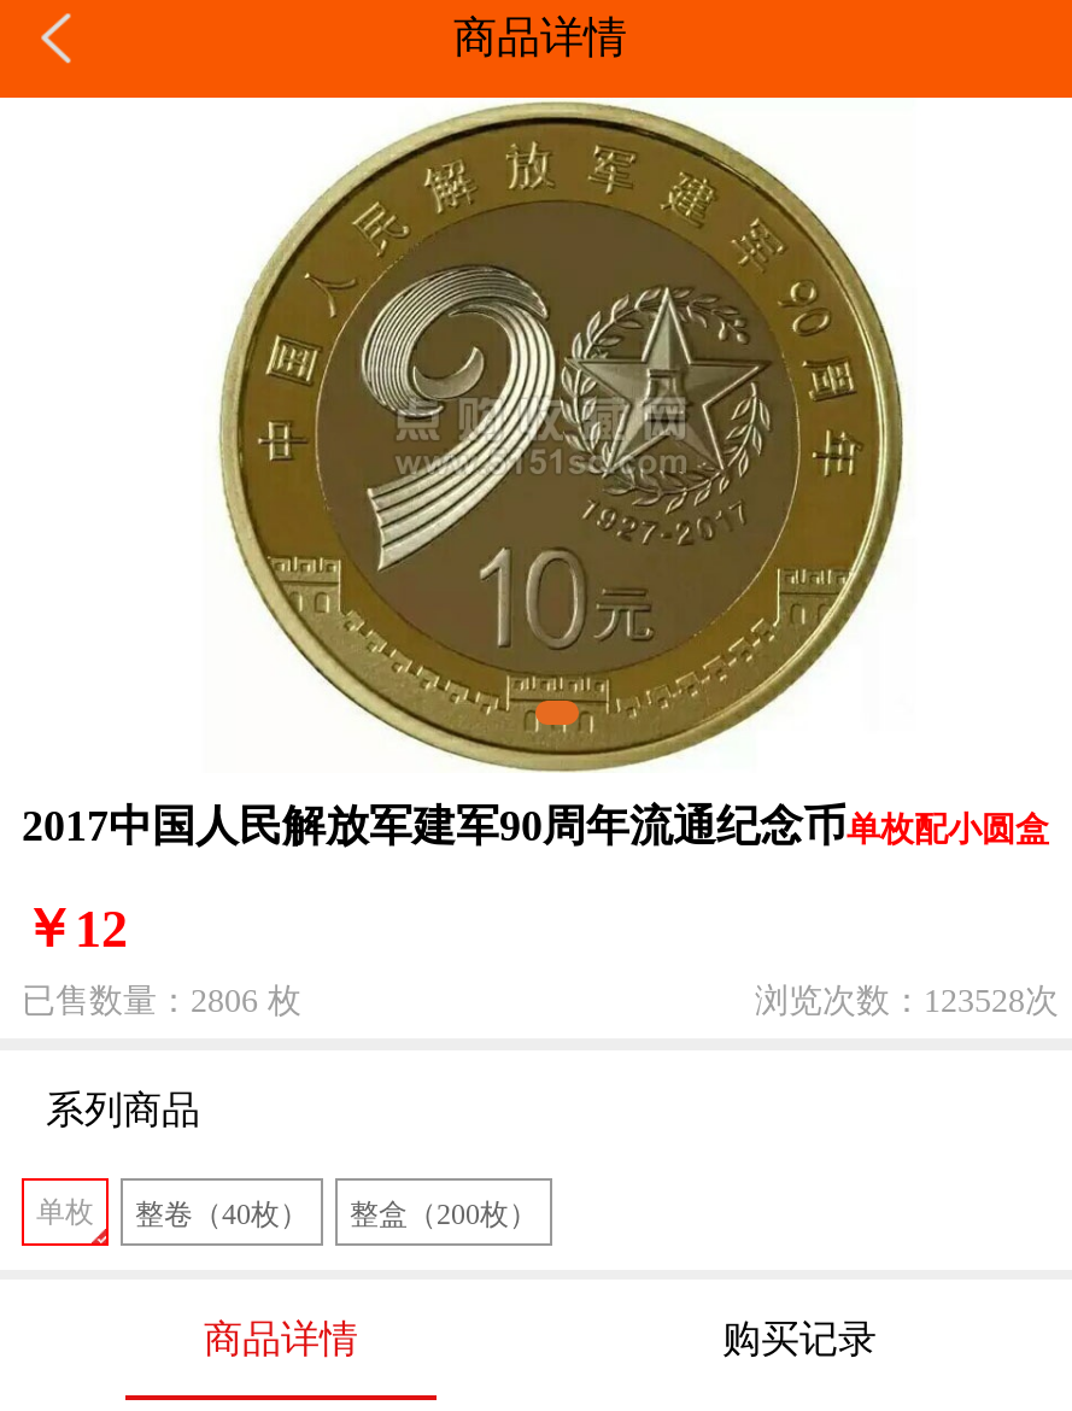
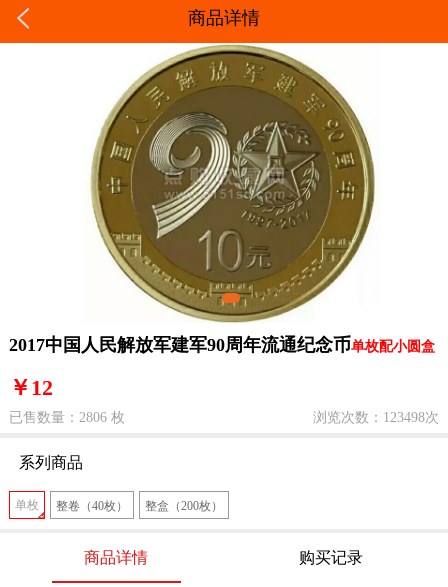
- 浏览次数：123528次
+ 浏览次数：123498次
